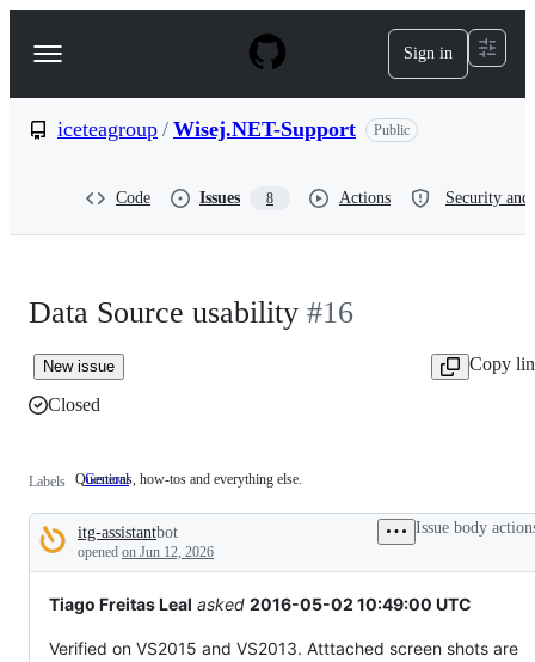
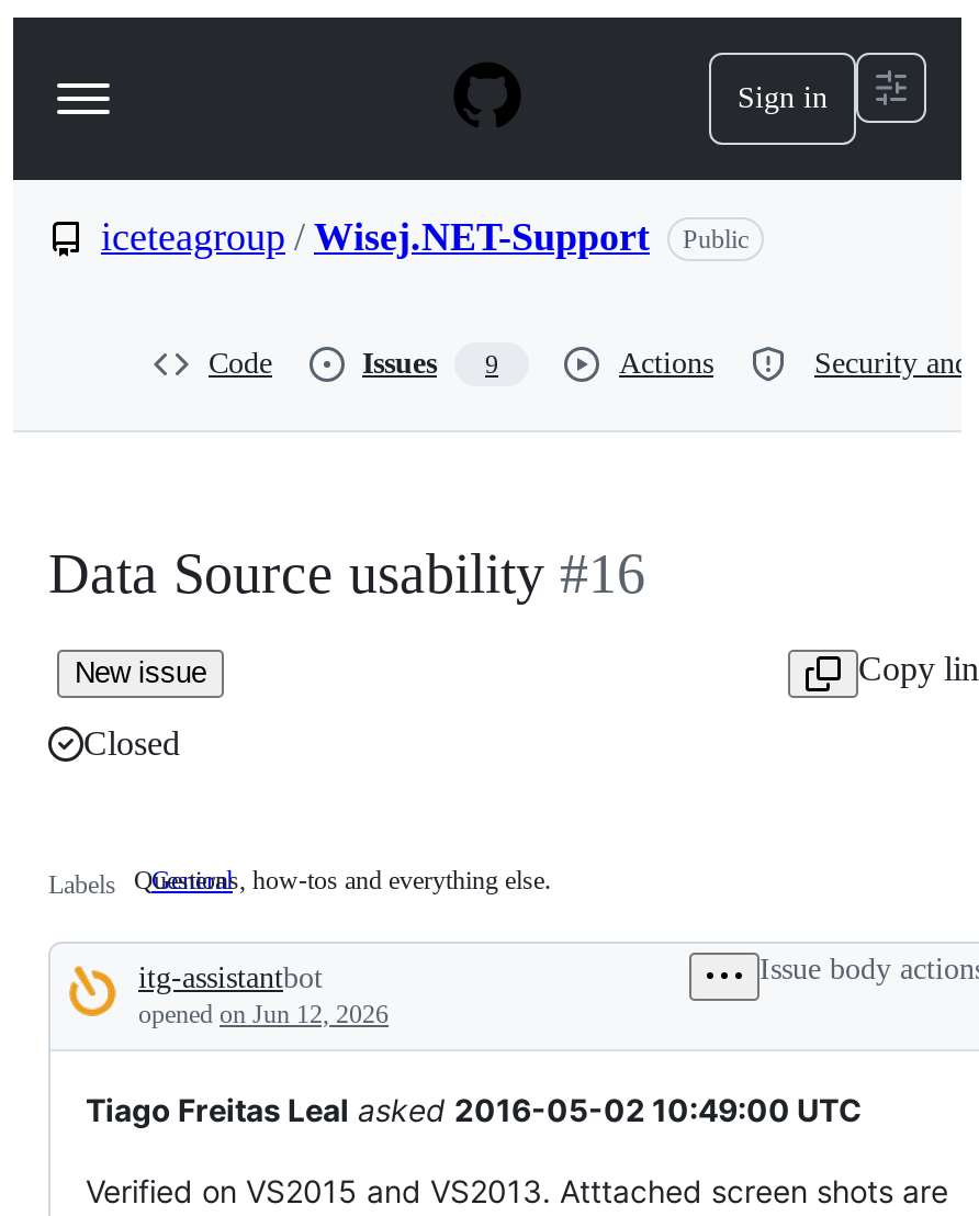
- Issues 8
+ Issues 9
